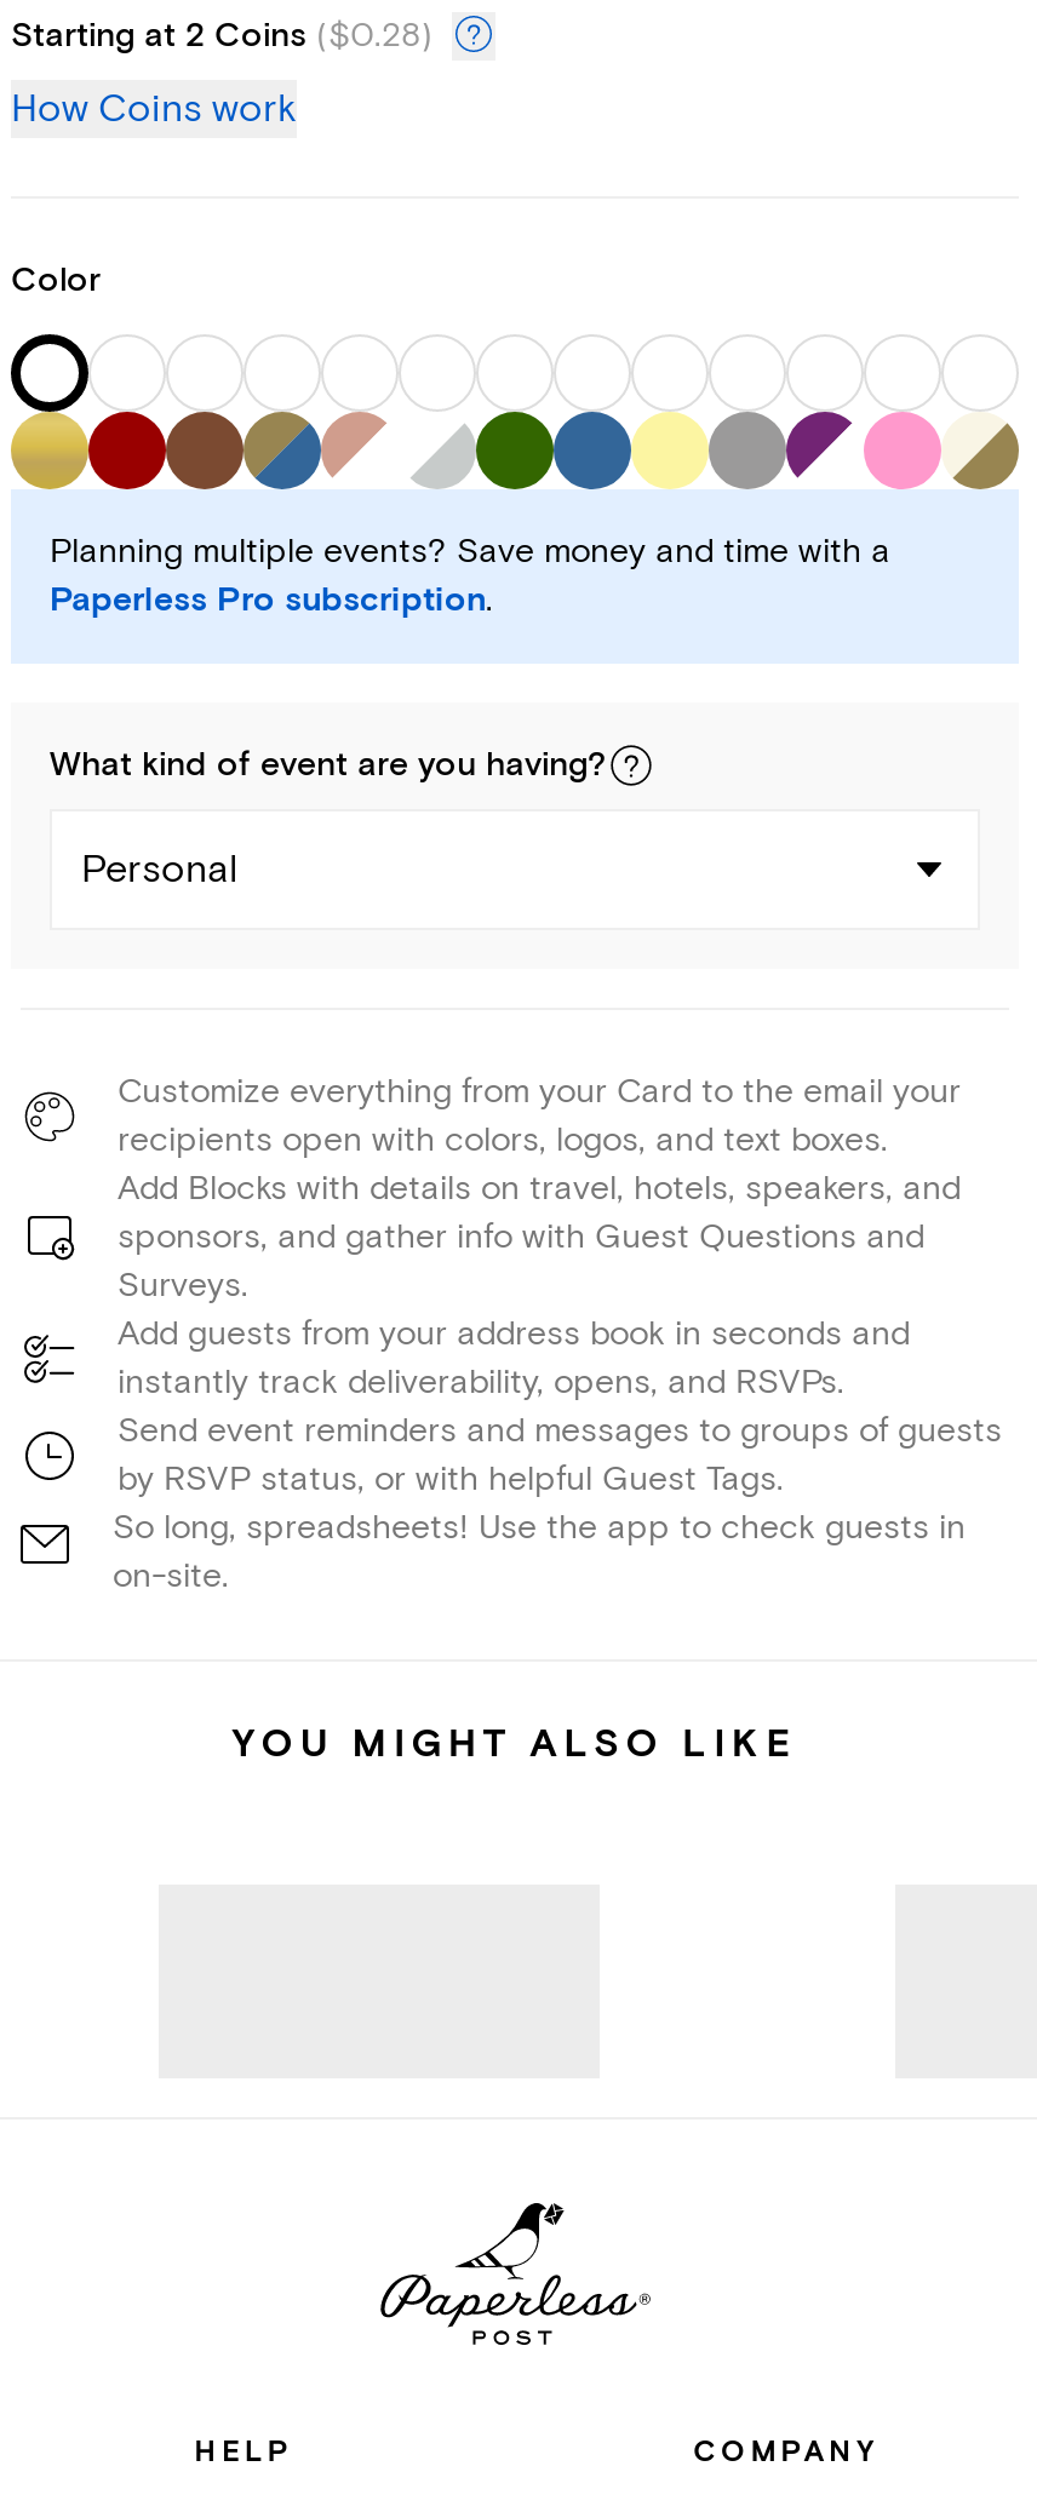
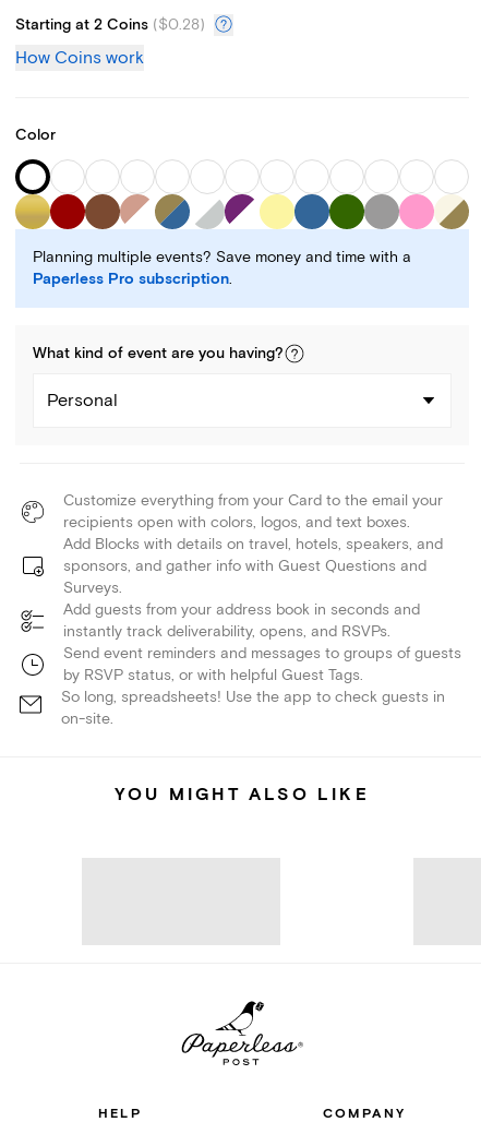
- [image]
+ [image]

- [image]
+ [image]
